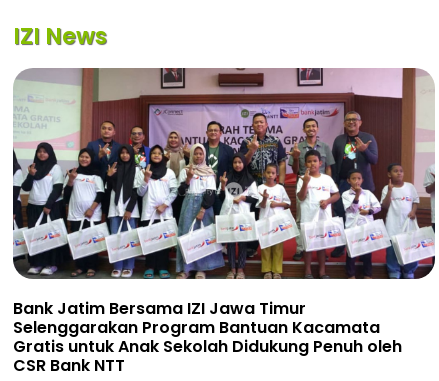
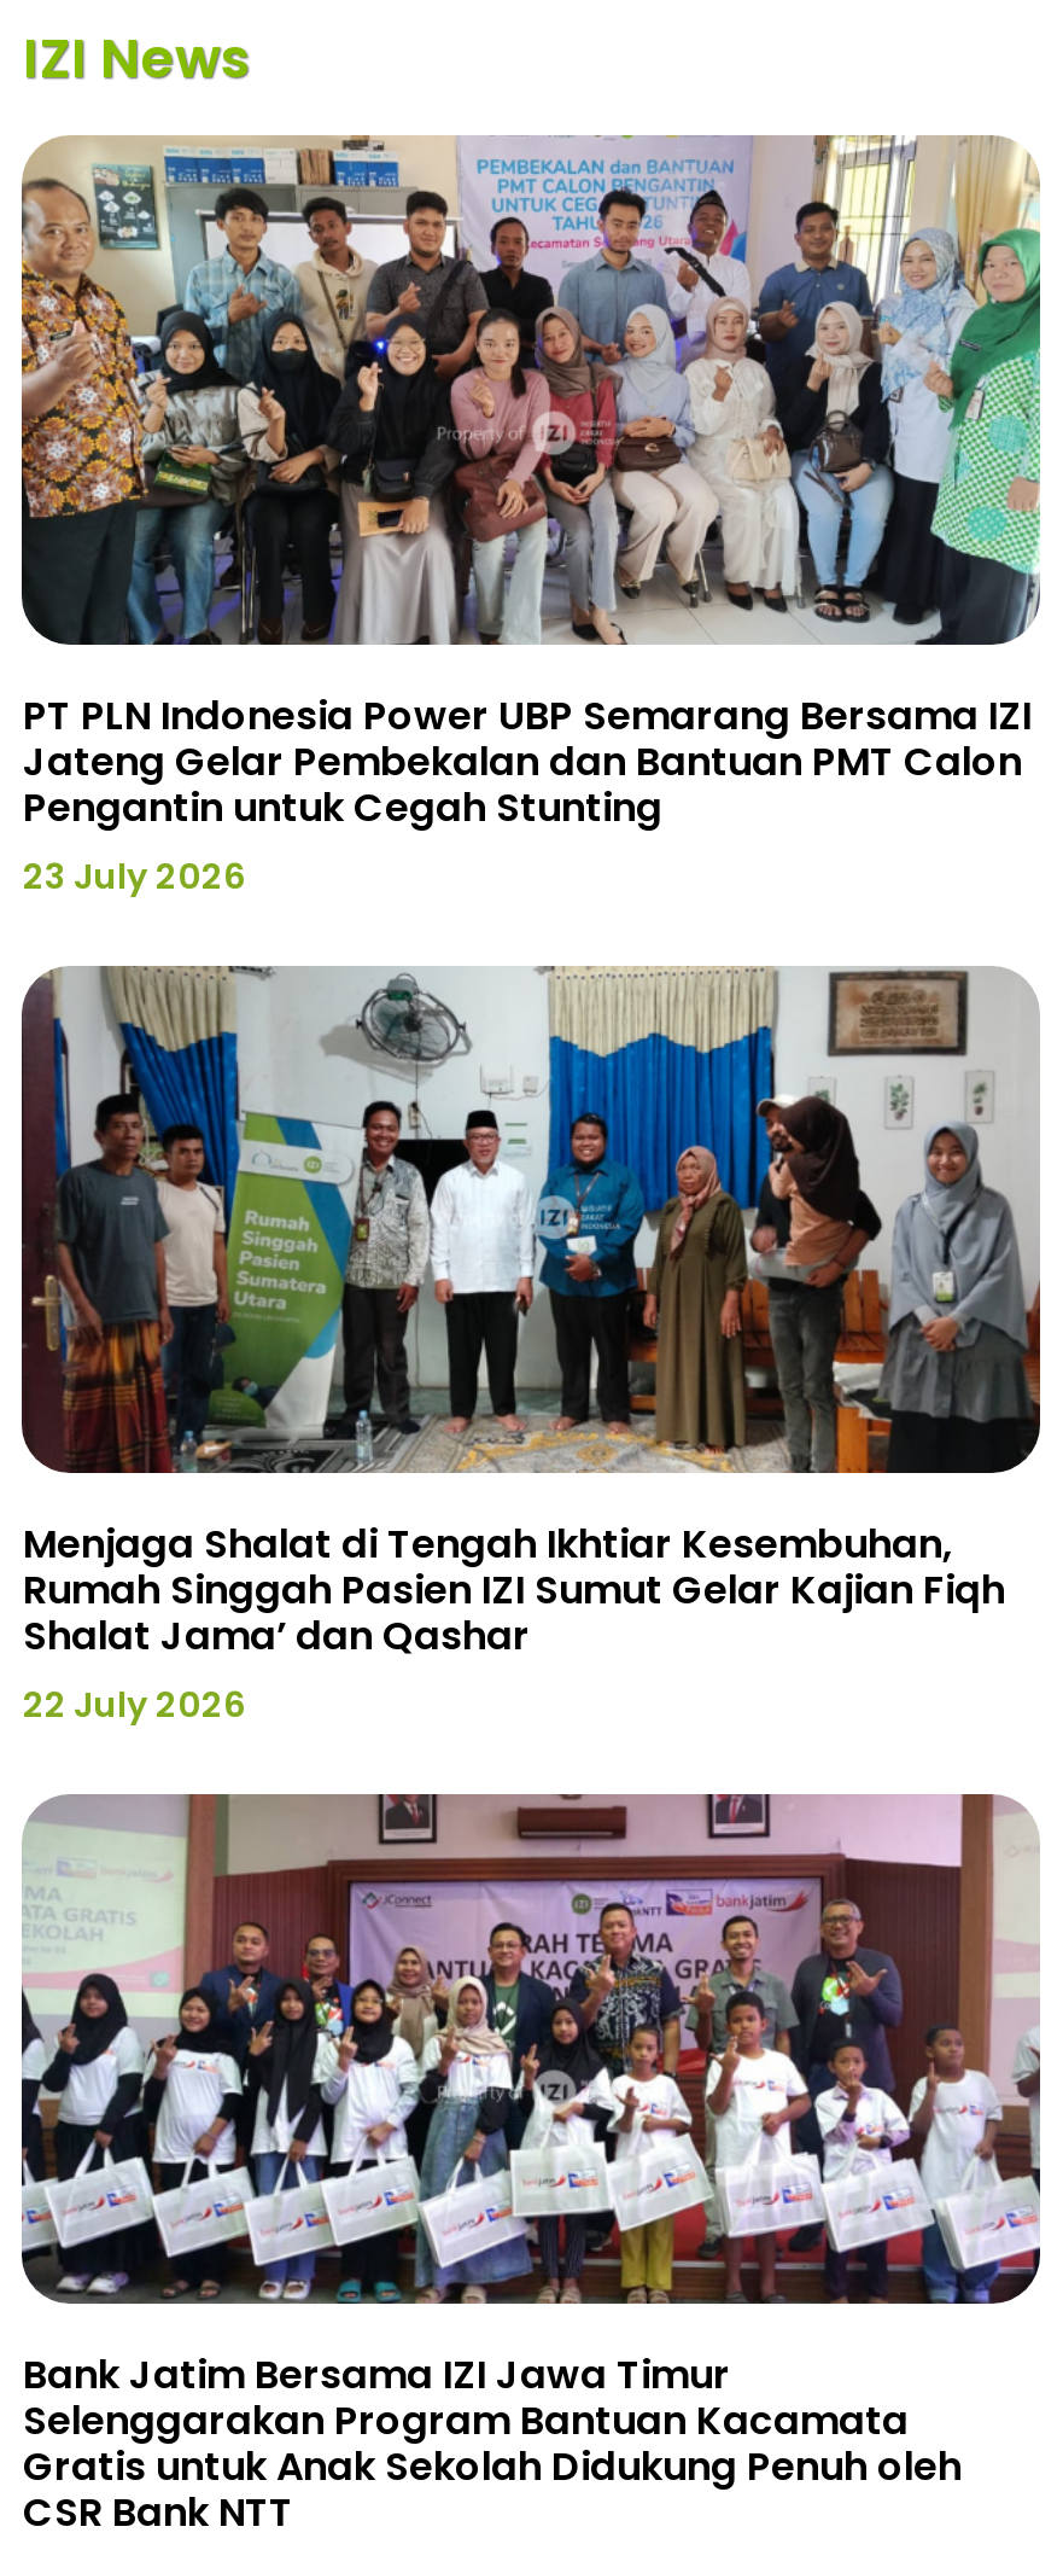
+ [image]
+ PT PLN Indonesia Power UBP Semarang Bersama IZI
+ Jateng Gelar Pembekalan dan Bantuan PMT Calon
+ Pengantin untuk Cegah Stunting
+ 23 July 2026

+ [image]
+ Menjaga Shalat di Tengah Ikhtiar Kesembuhan,
+ Rumah Singgah Pasien IZI Sumut Gelar Kajian Fiqh
+ Shalat Jama’ dan Qashar
+ 22 July 2026
